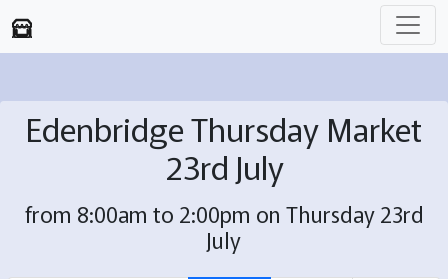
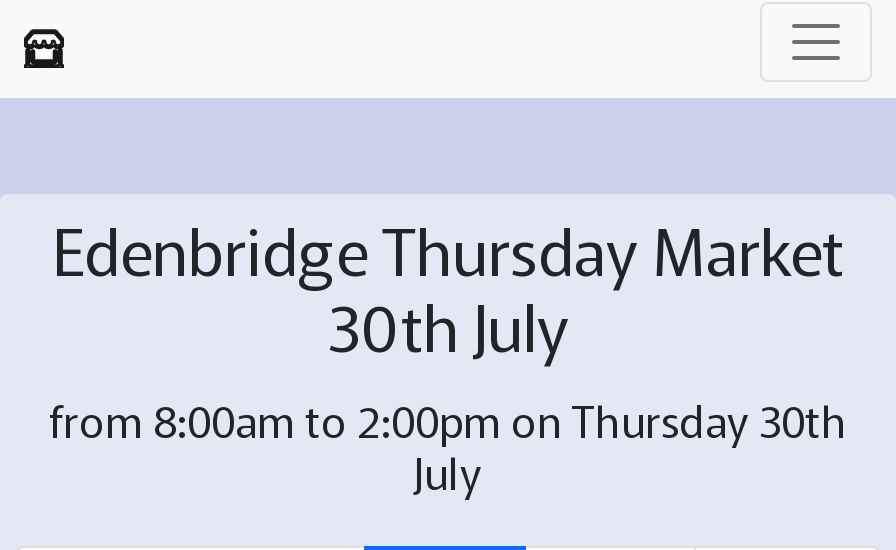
- 23rd July
+ 30th July

- from 8:00am to 2:00pm on Thursday 23rd
+ from 8:00am to 2:00pm on Thursday 30th
